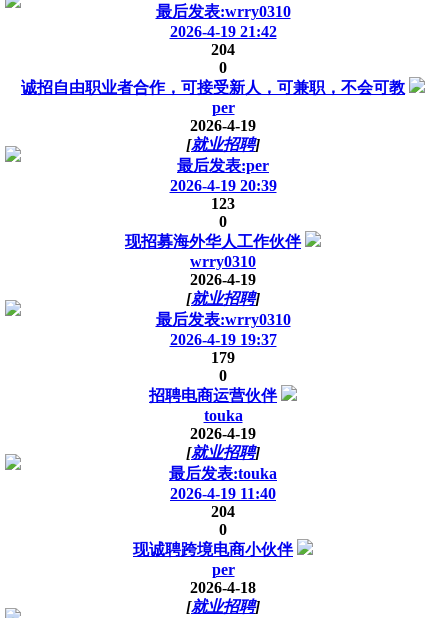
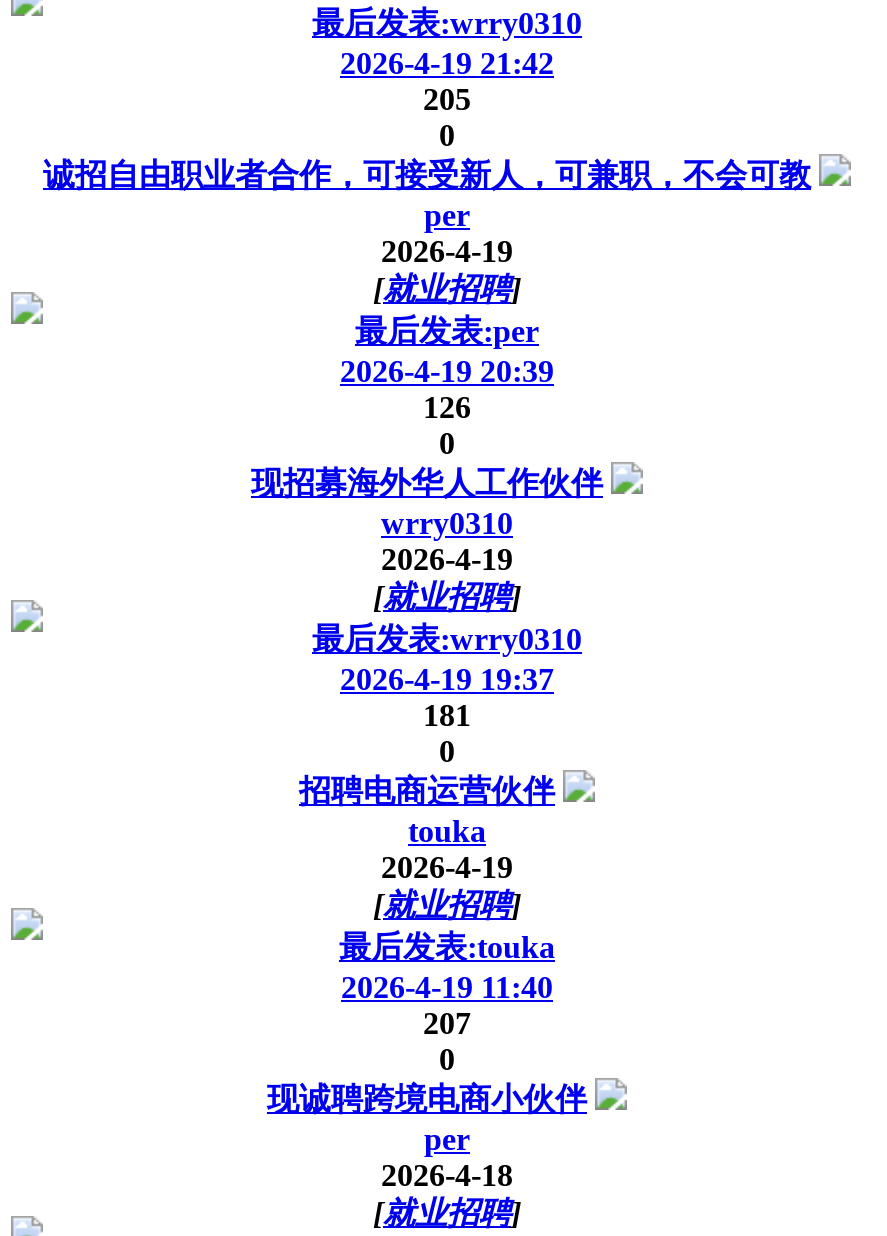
- 204
+ 205

- 123
+ 126

- 179
+ 181

- 204
+ 207
